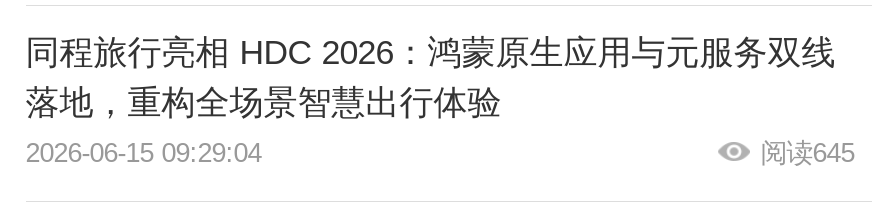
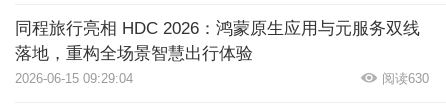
- 阅读645
+ 阅读630
